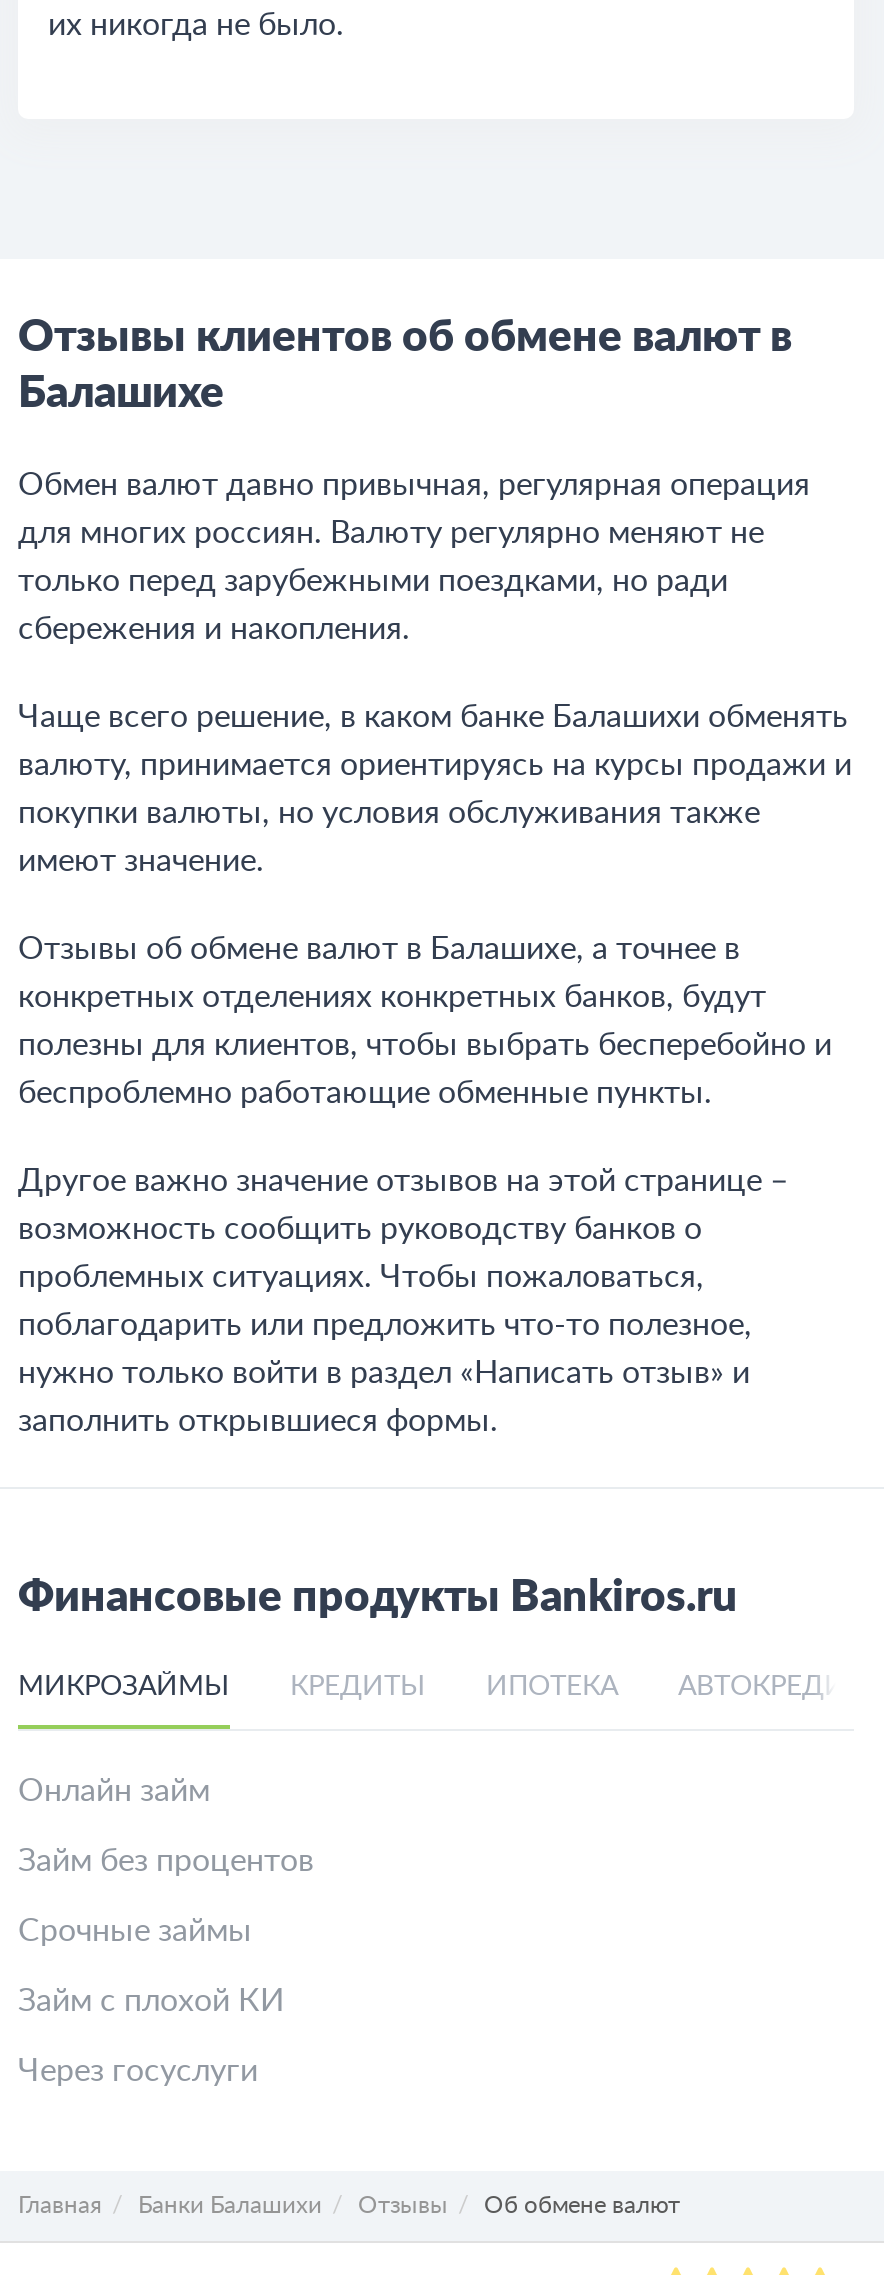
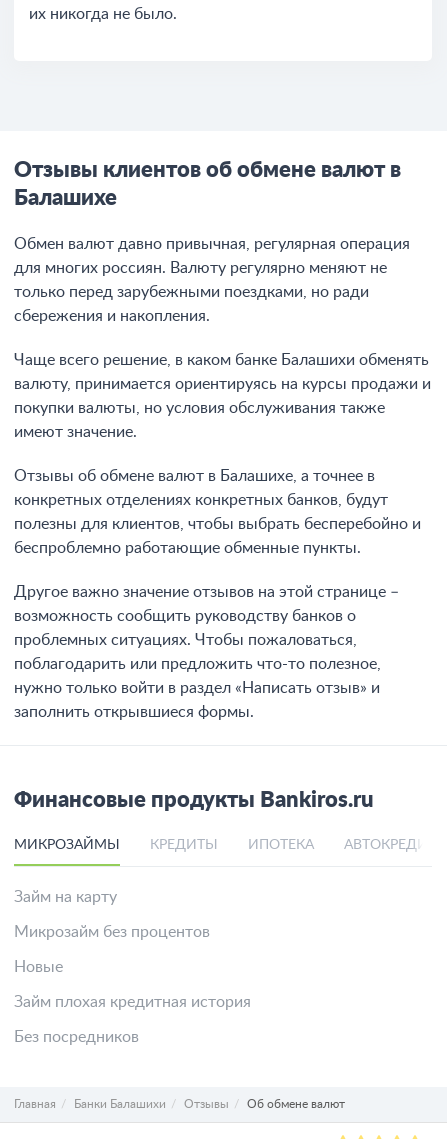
- Онлайн займ
+ Займ на карту

- Займ без процентов
+ Микрозайм без процентов

- Срочные займы
+ Новые

- Займ с плохой КИ
+ Займ плохая кредитная история

- Через госуслуги
+ Без посредников
